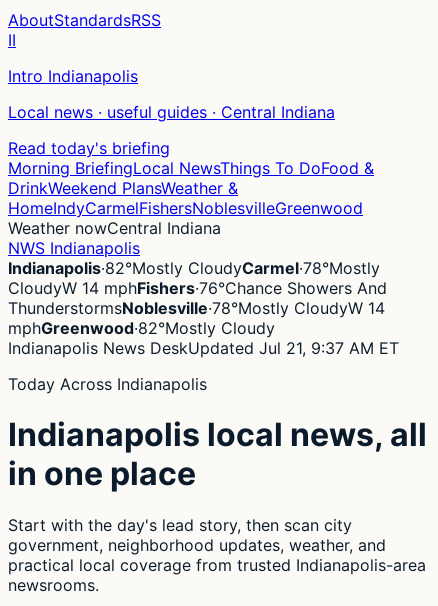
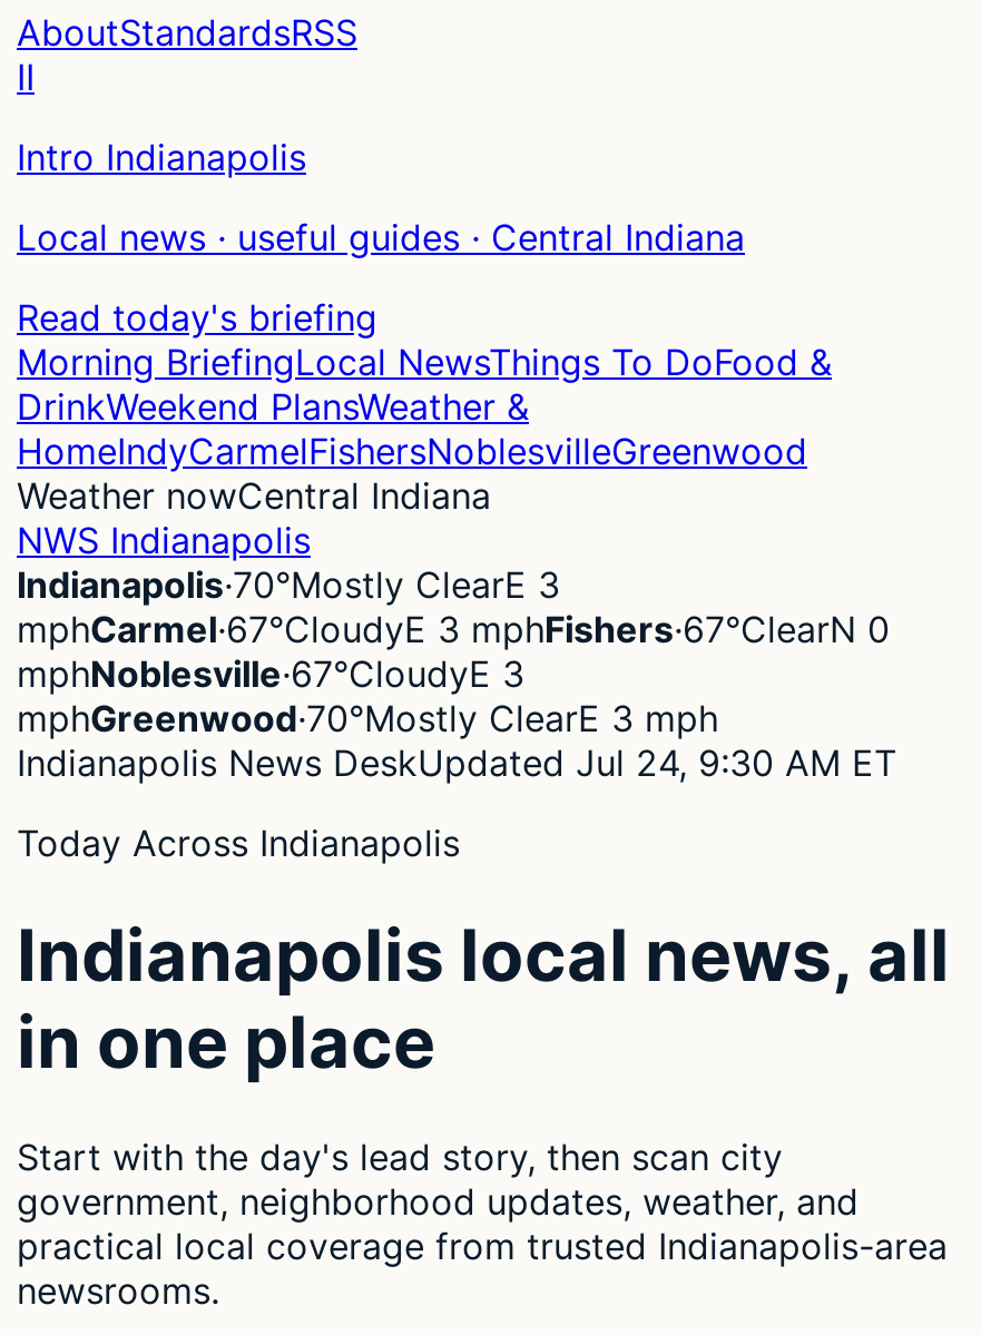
- Indianapolis·82°Mostly CloudyCarmel·78°Mostly
- CloudyW 14 mphFishers·76°Chance Showers And
- ThunderstormsNoblesville·78°Mostly CloudyW 14
- mphGreenwood·82°Mostly Cloudy
- Indianapolis News DeskUpdated Jul 21, 9:37 AM ET
+ Indianapolis·70°Mostly ClearE 3
+ mphCarmel·67°CloudyE 3 mphFishers·67°ClearN 0
+ mphNoblesville·67°CloudyE 3
+ mphGreenwood·70°Mostly ClearE 3 mph
+ Indianapolis News DeskUpdated Jul 24, 9:30 AM ET
